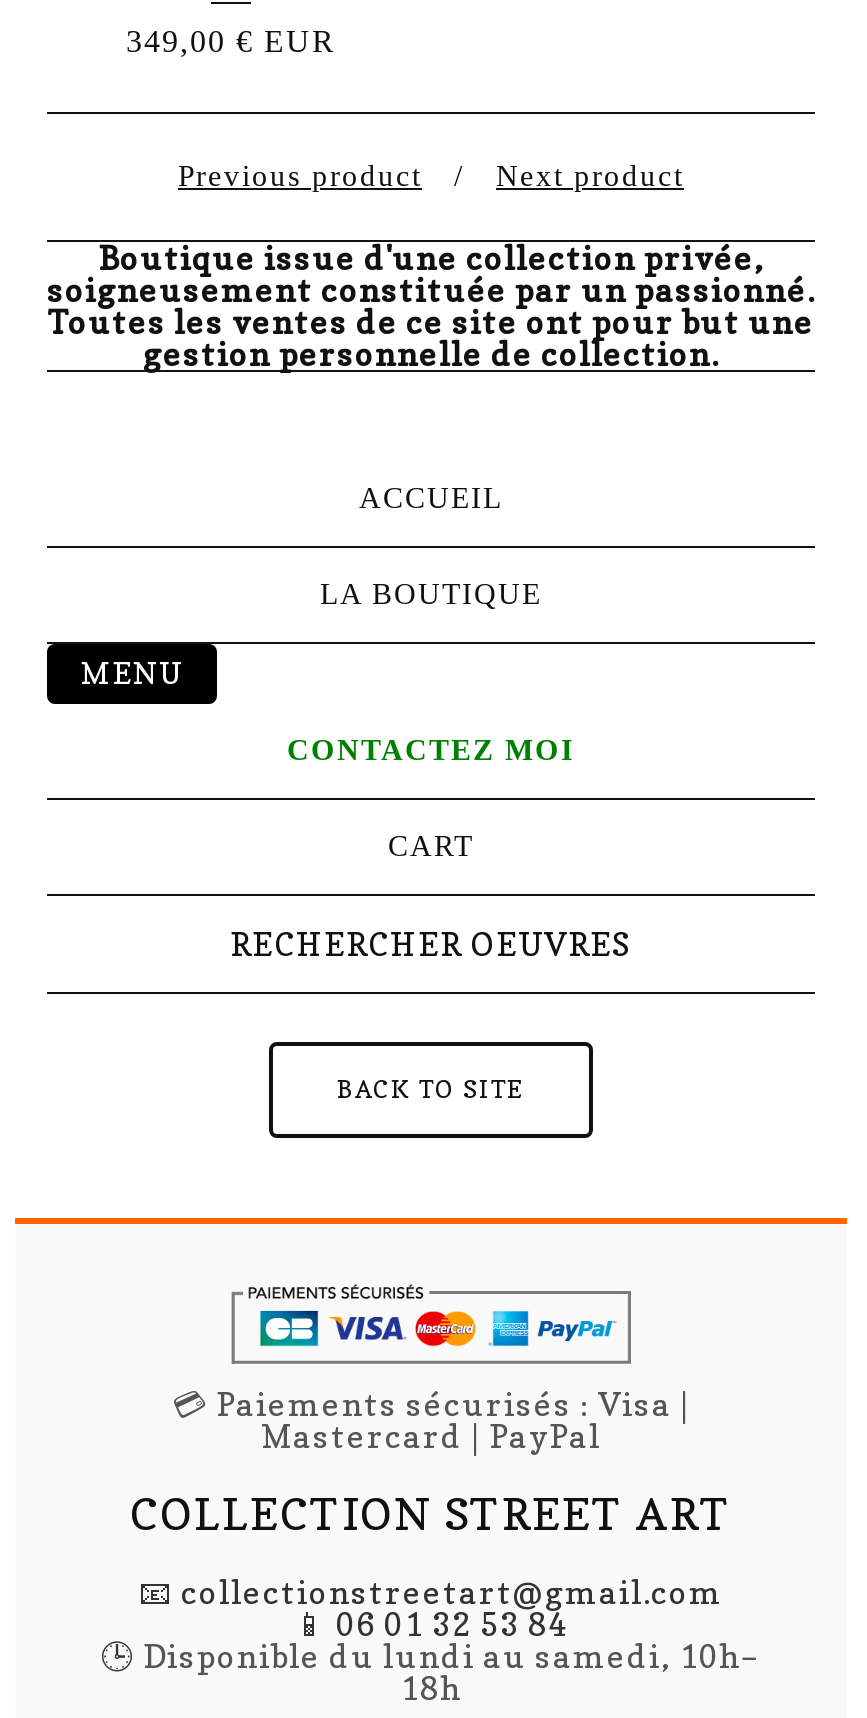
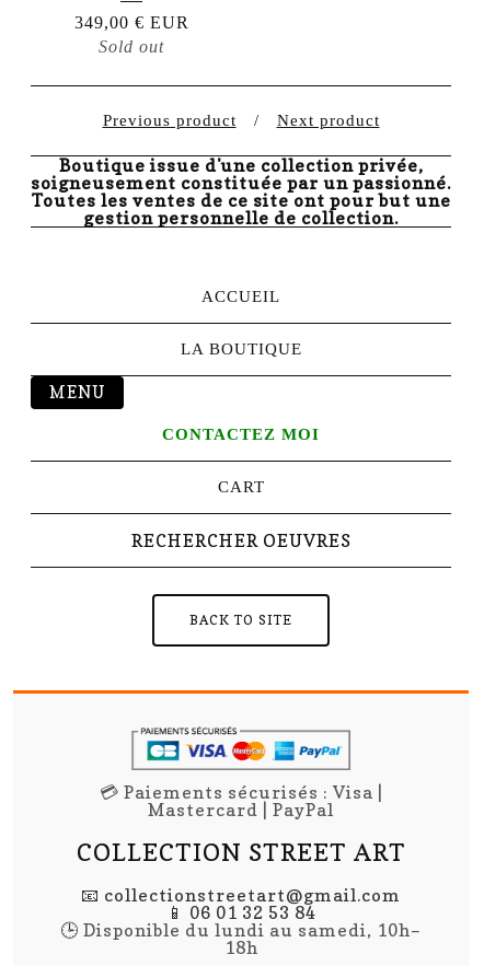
+ Sold out
